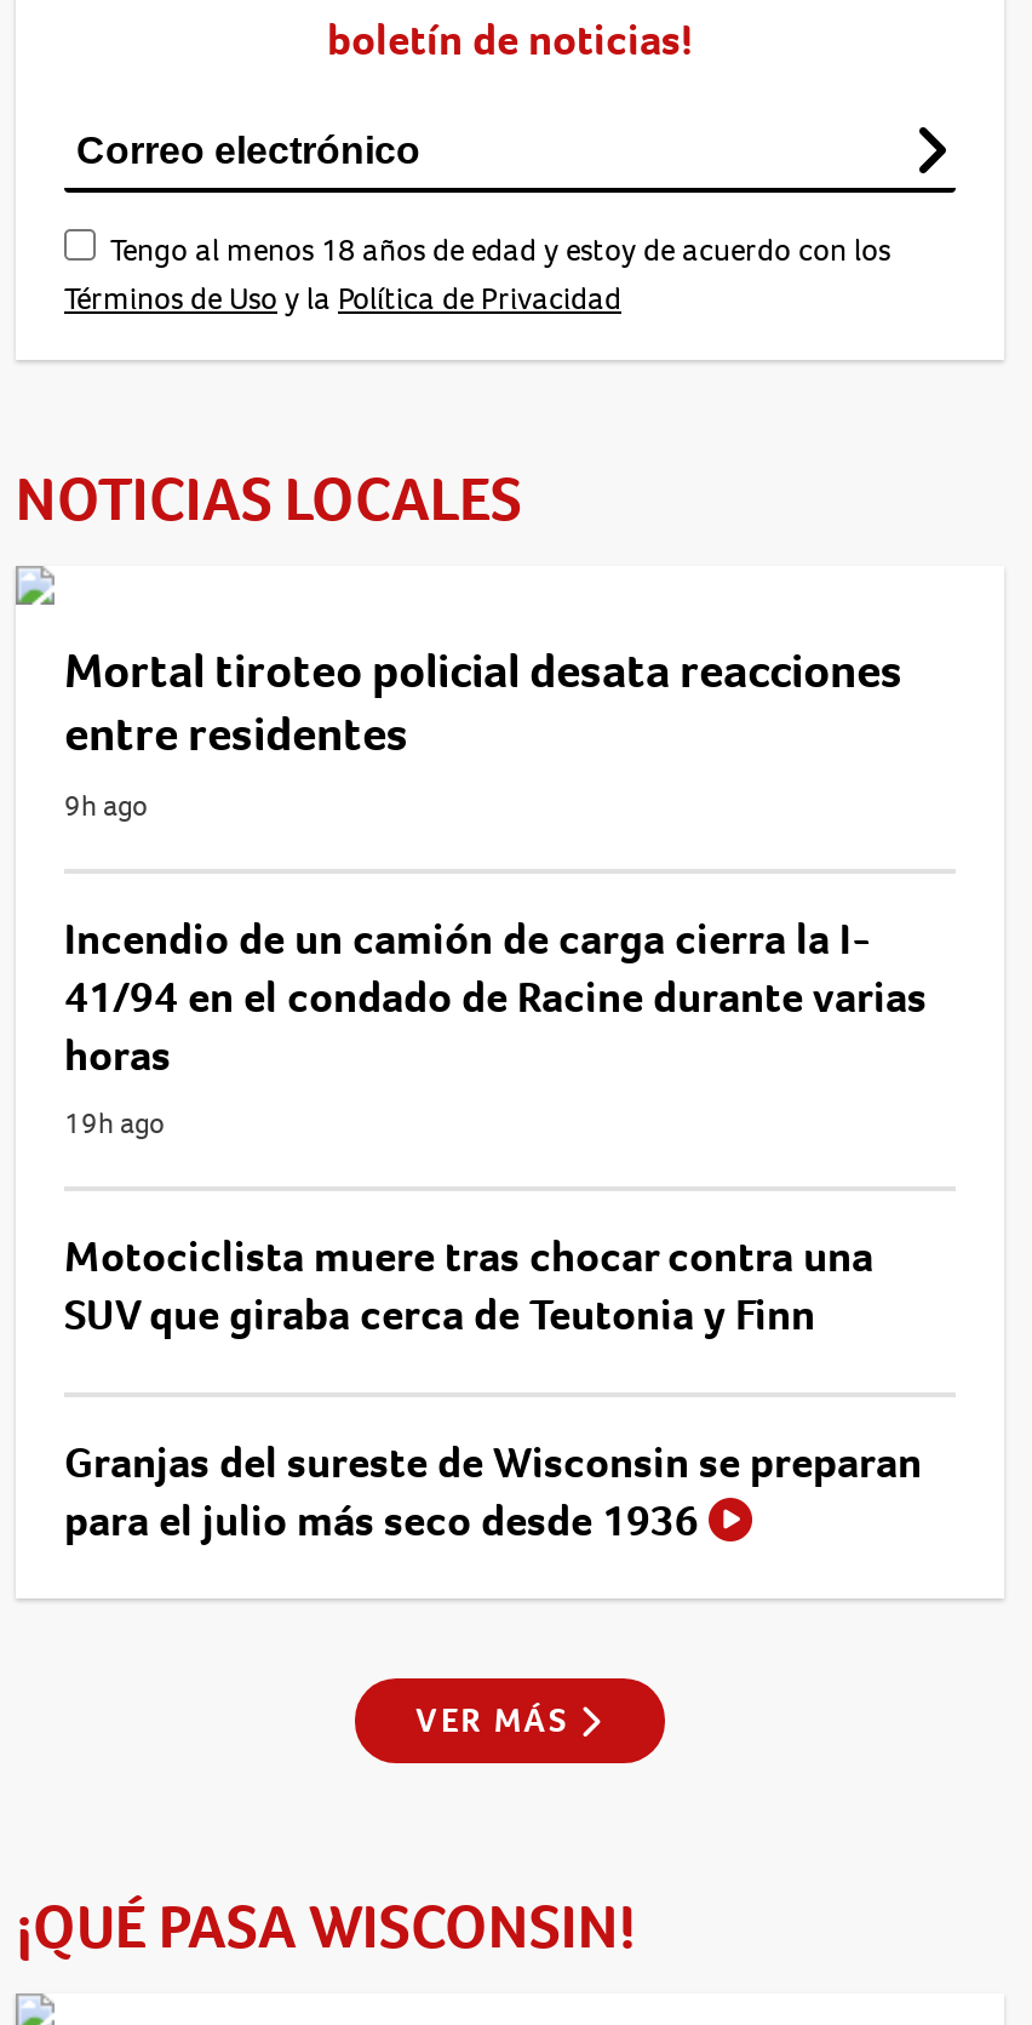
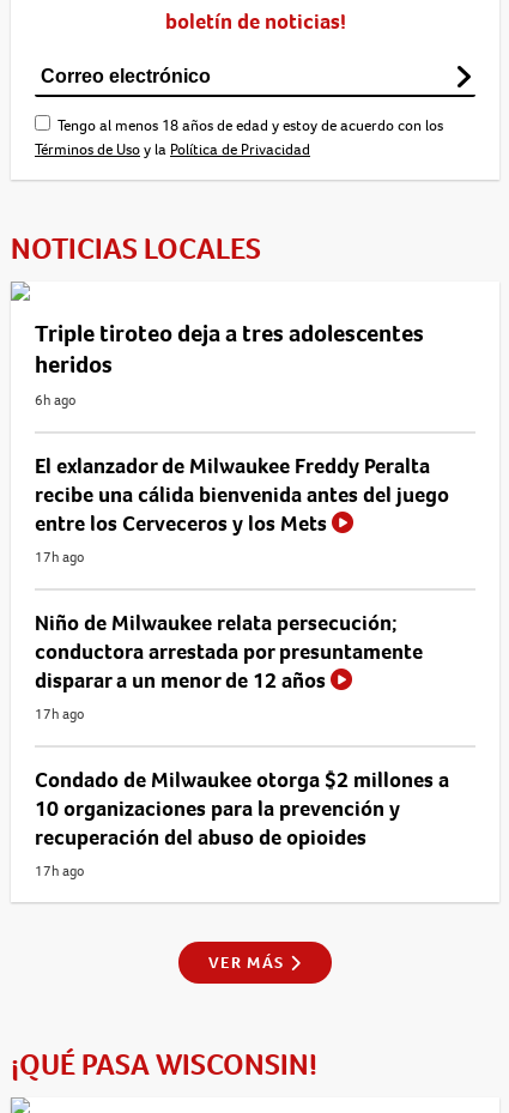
- Mortal tiroteo policial desata reacciones
- entre residentes
- 9h ago
+ Triple tiroteo deja a tres adolescentes
+ heridos
+ 6h ago

- Incendio de un camión de carga cierra la I-
- 41/94 en el condado de Racine durante varias
- horas
- 19h ago
+ El exlanzador de Milwaukee Freddy Peralta
+ recibe una cálida bienvenida antes del juego
+ entre los Cerveceros y los Mets
+ 17h ago

- Motociclista muere tras chocar contra una
- SUV que giraba cerca de Teutonia y Finn
+ Niño de Milwaukee relata persecución;
+ conductora arrestada por presuntamente
+ disparar a un menor de 12 años
+ 17h ago

- Granjas del sureste de Wisconsin se preparan
- para el julio más seco desde 1936
+ Condado de Milwaukee otorga $2 millones a
+ 10 organizaciones para la prevención y
+ recuperación del abuso de opioides
+ 17h ago
